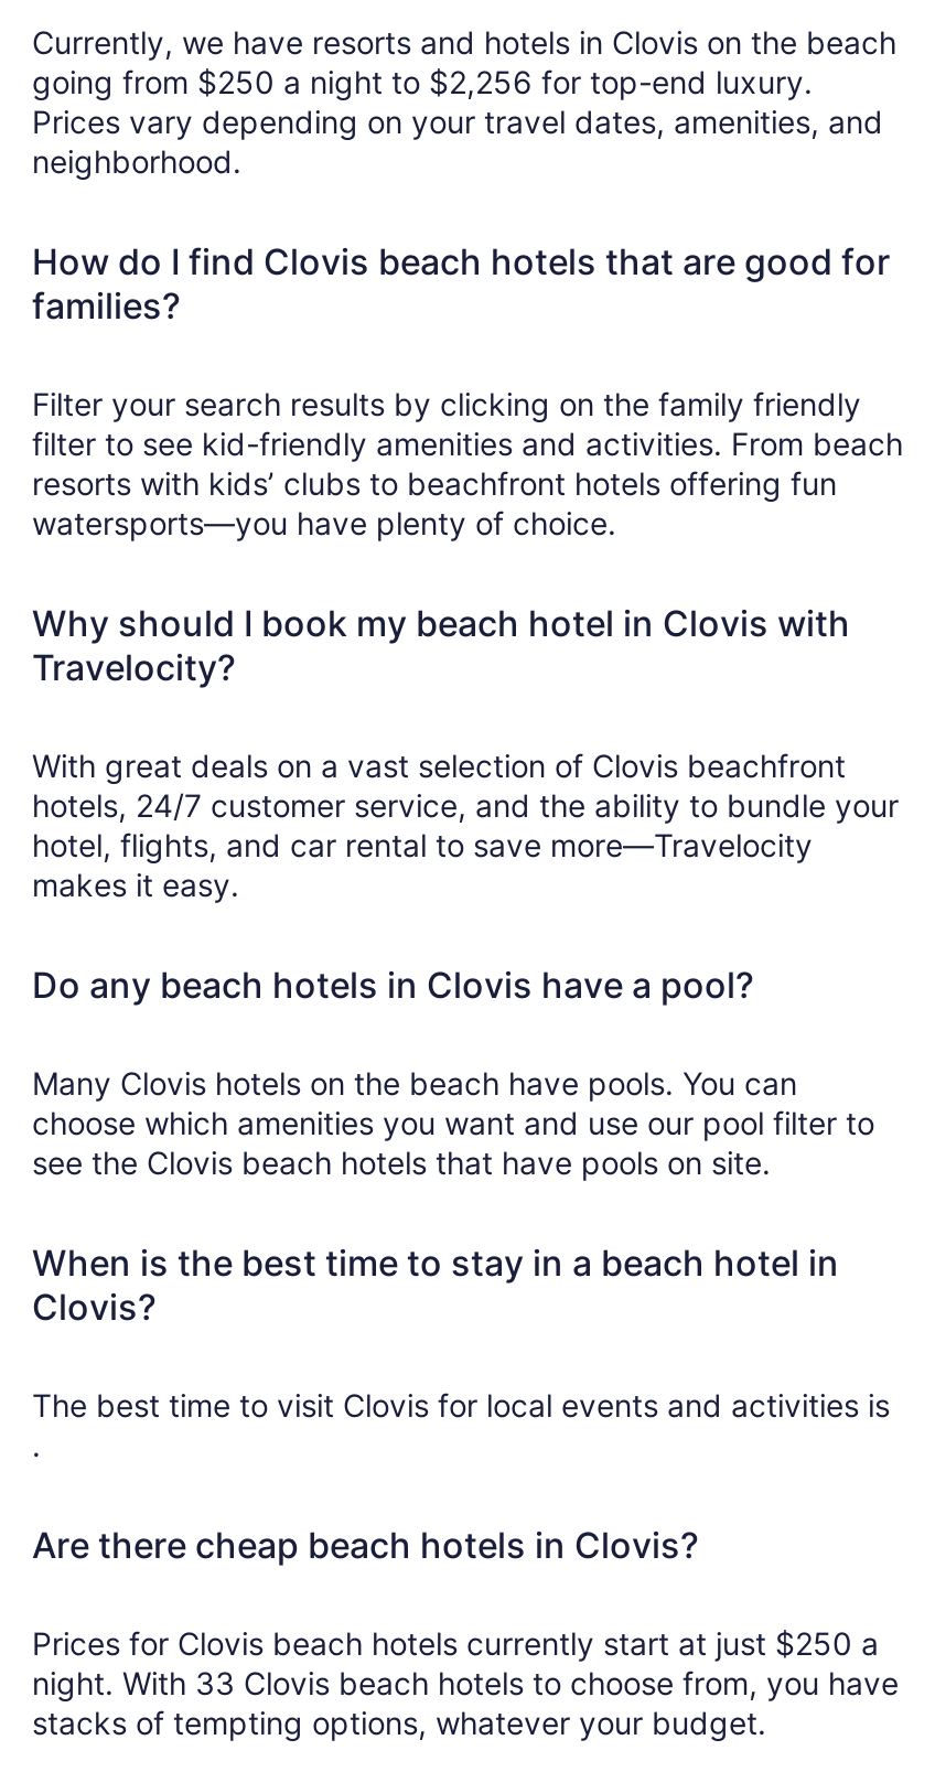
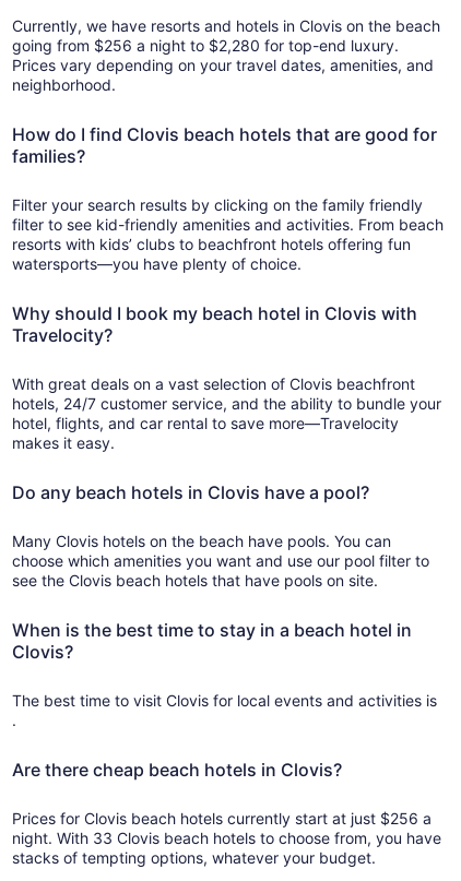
- going from $250 a night to $2,256 for top-end luxury.
+ going from $256 a night to $2,280 for top-end luxury.

- Prices for Clovis beach hotels currently start at just $250 a
+ Prices for Clovis beach hotels currently start at just $256 a
